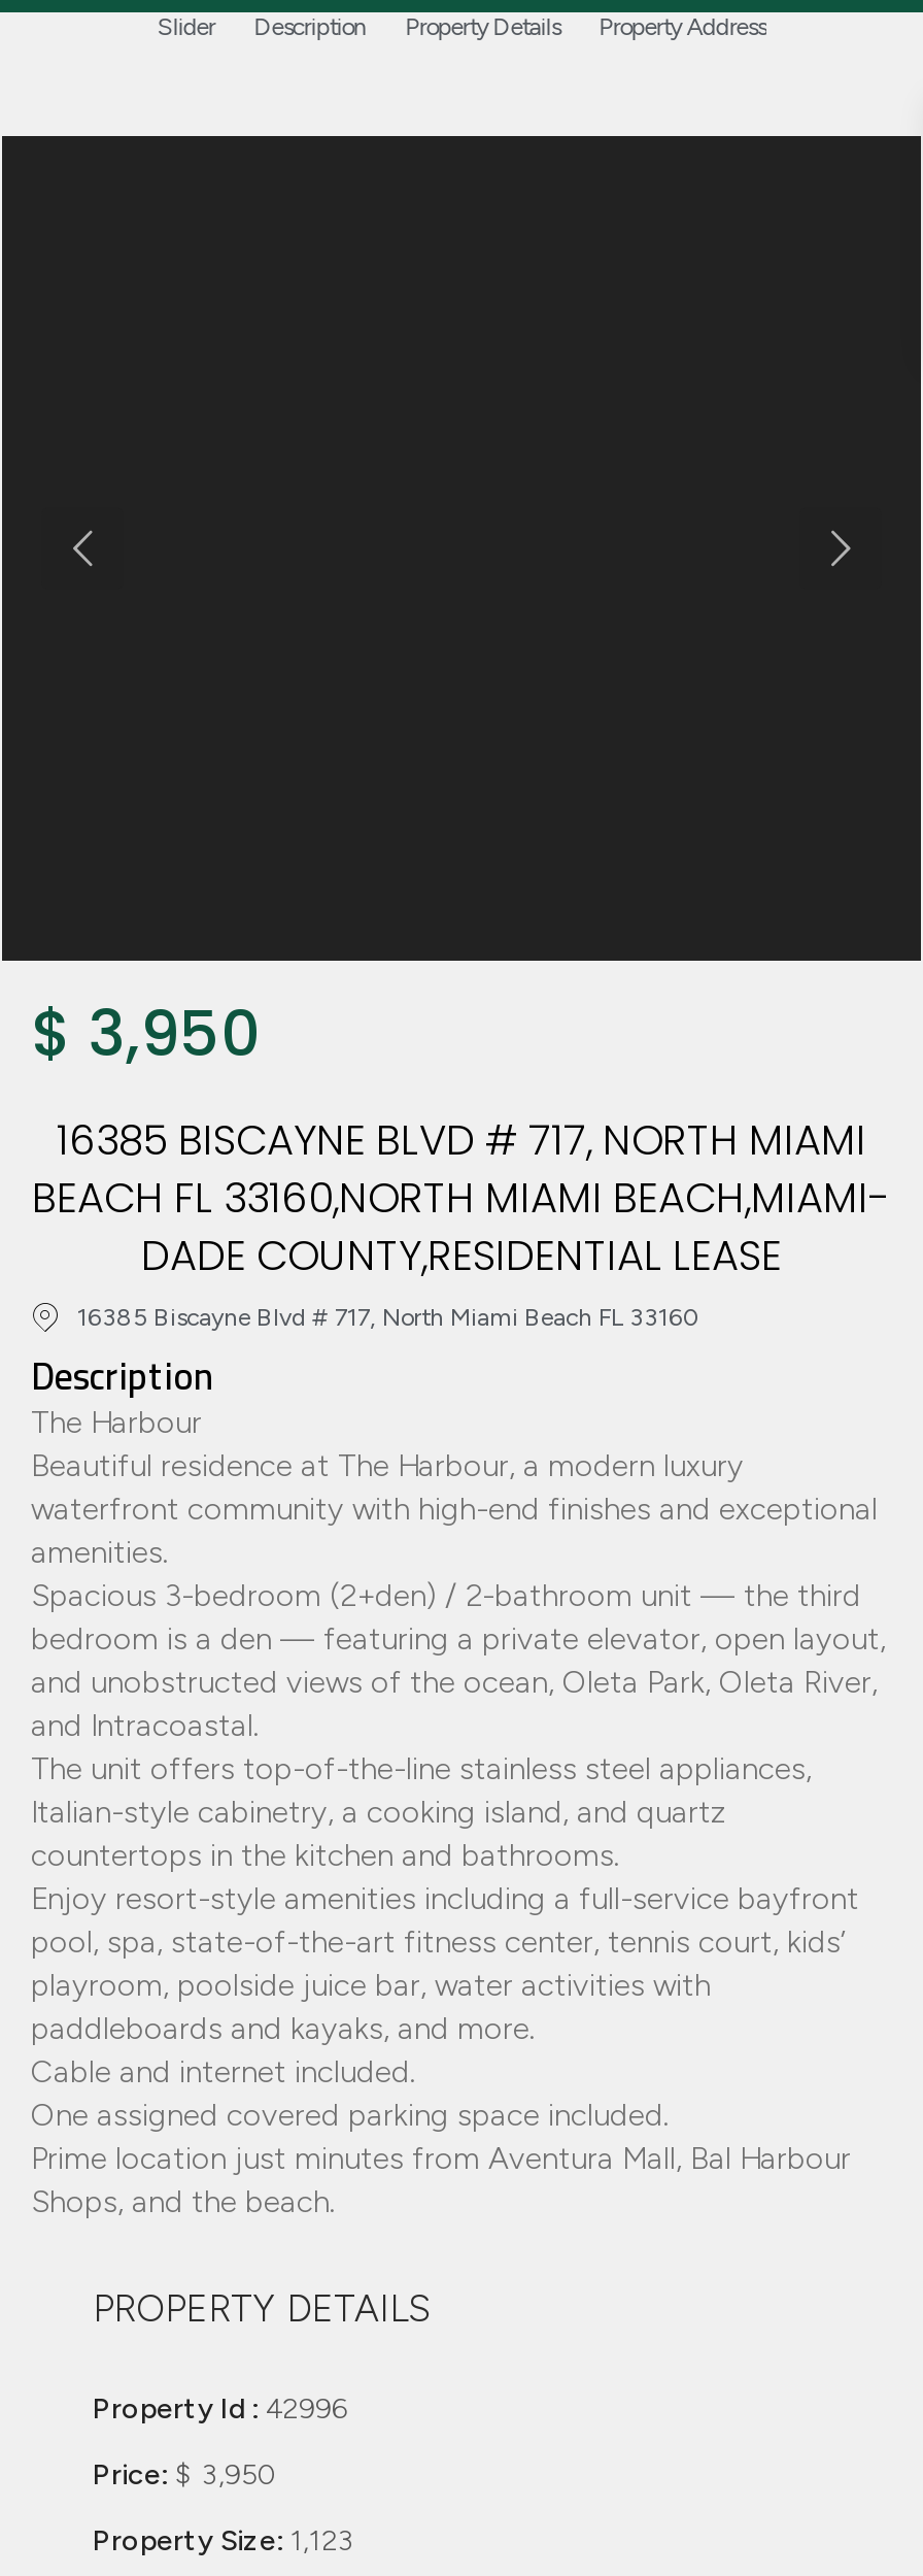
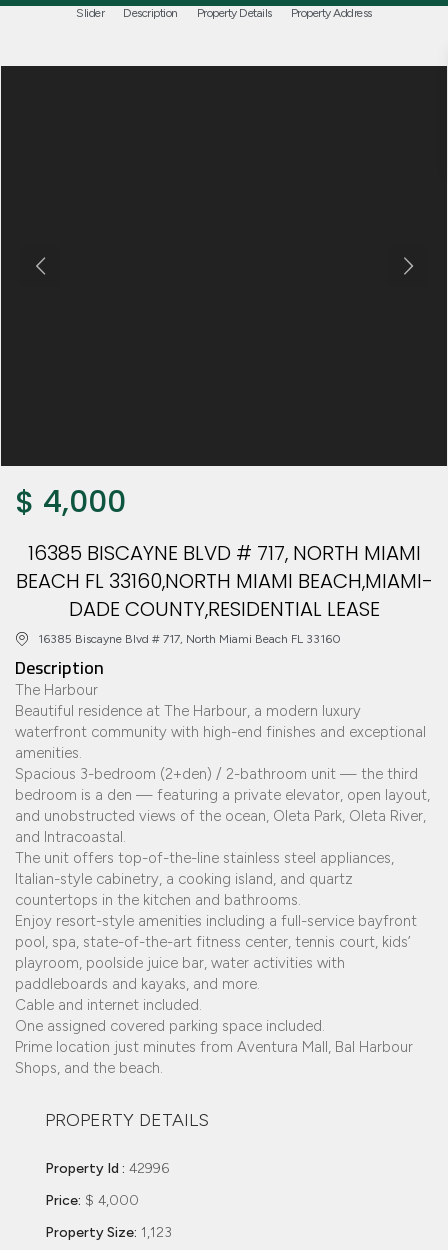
- $ 3,950
+ $ 4,000

- Price: $ 3,950
+ Price: $ 4,000
